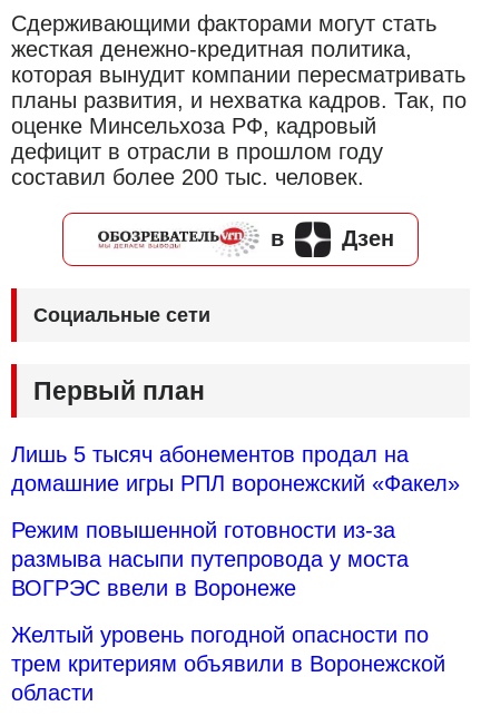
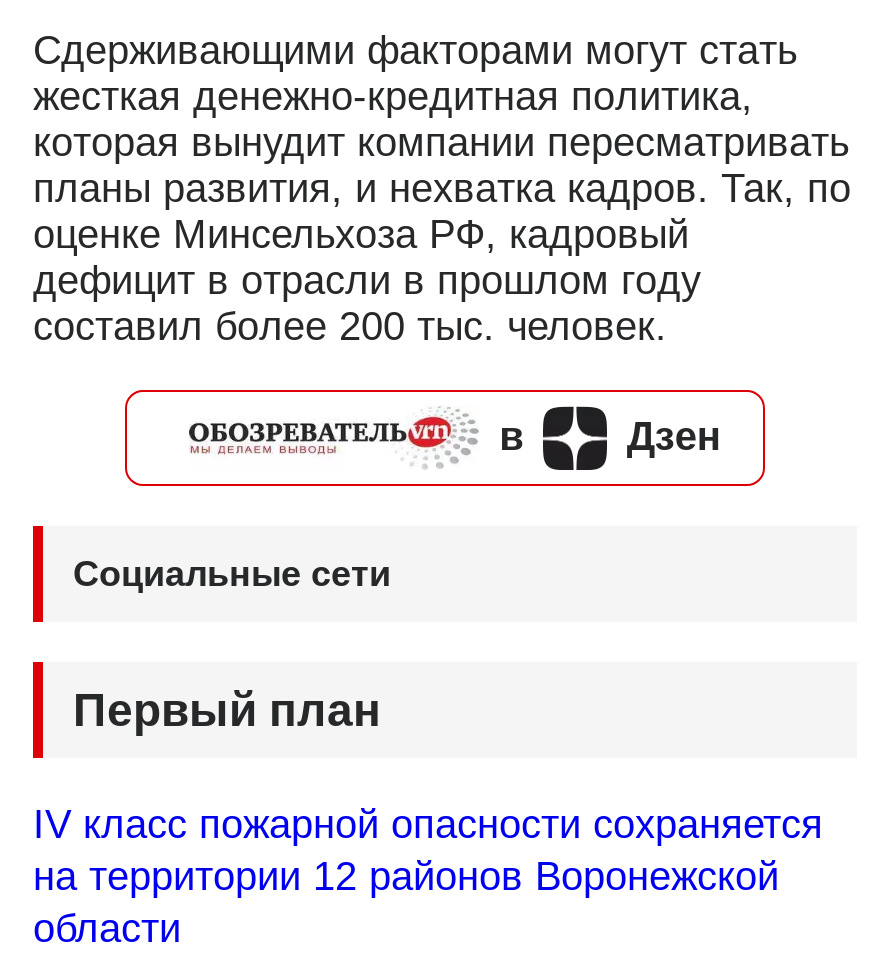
- Лишь 5 тысяч абонементов продал на
- домашние игры РПЛ воронежский «Факел»
- Режим повышенной готовности из-за
- размыва насыпи путепровода у моста
- ВОГРЭС ввели в Воронеже
- Желтый уровень погодной опасности по
- трем критериям объявили в Воронежской
+ IV класс пожарной опасности сохраняется
+ на территории 12 районов Воронежской
